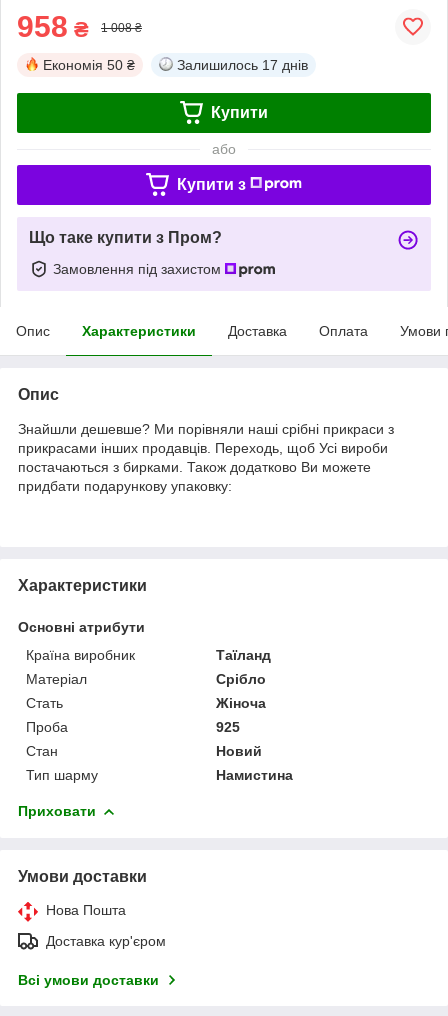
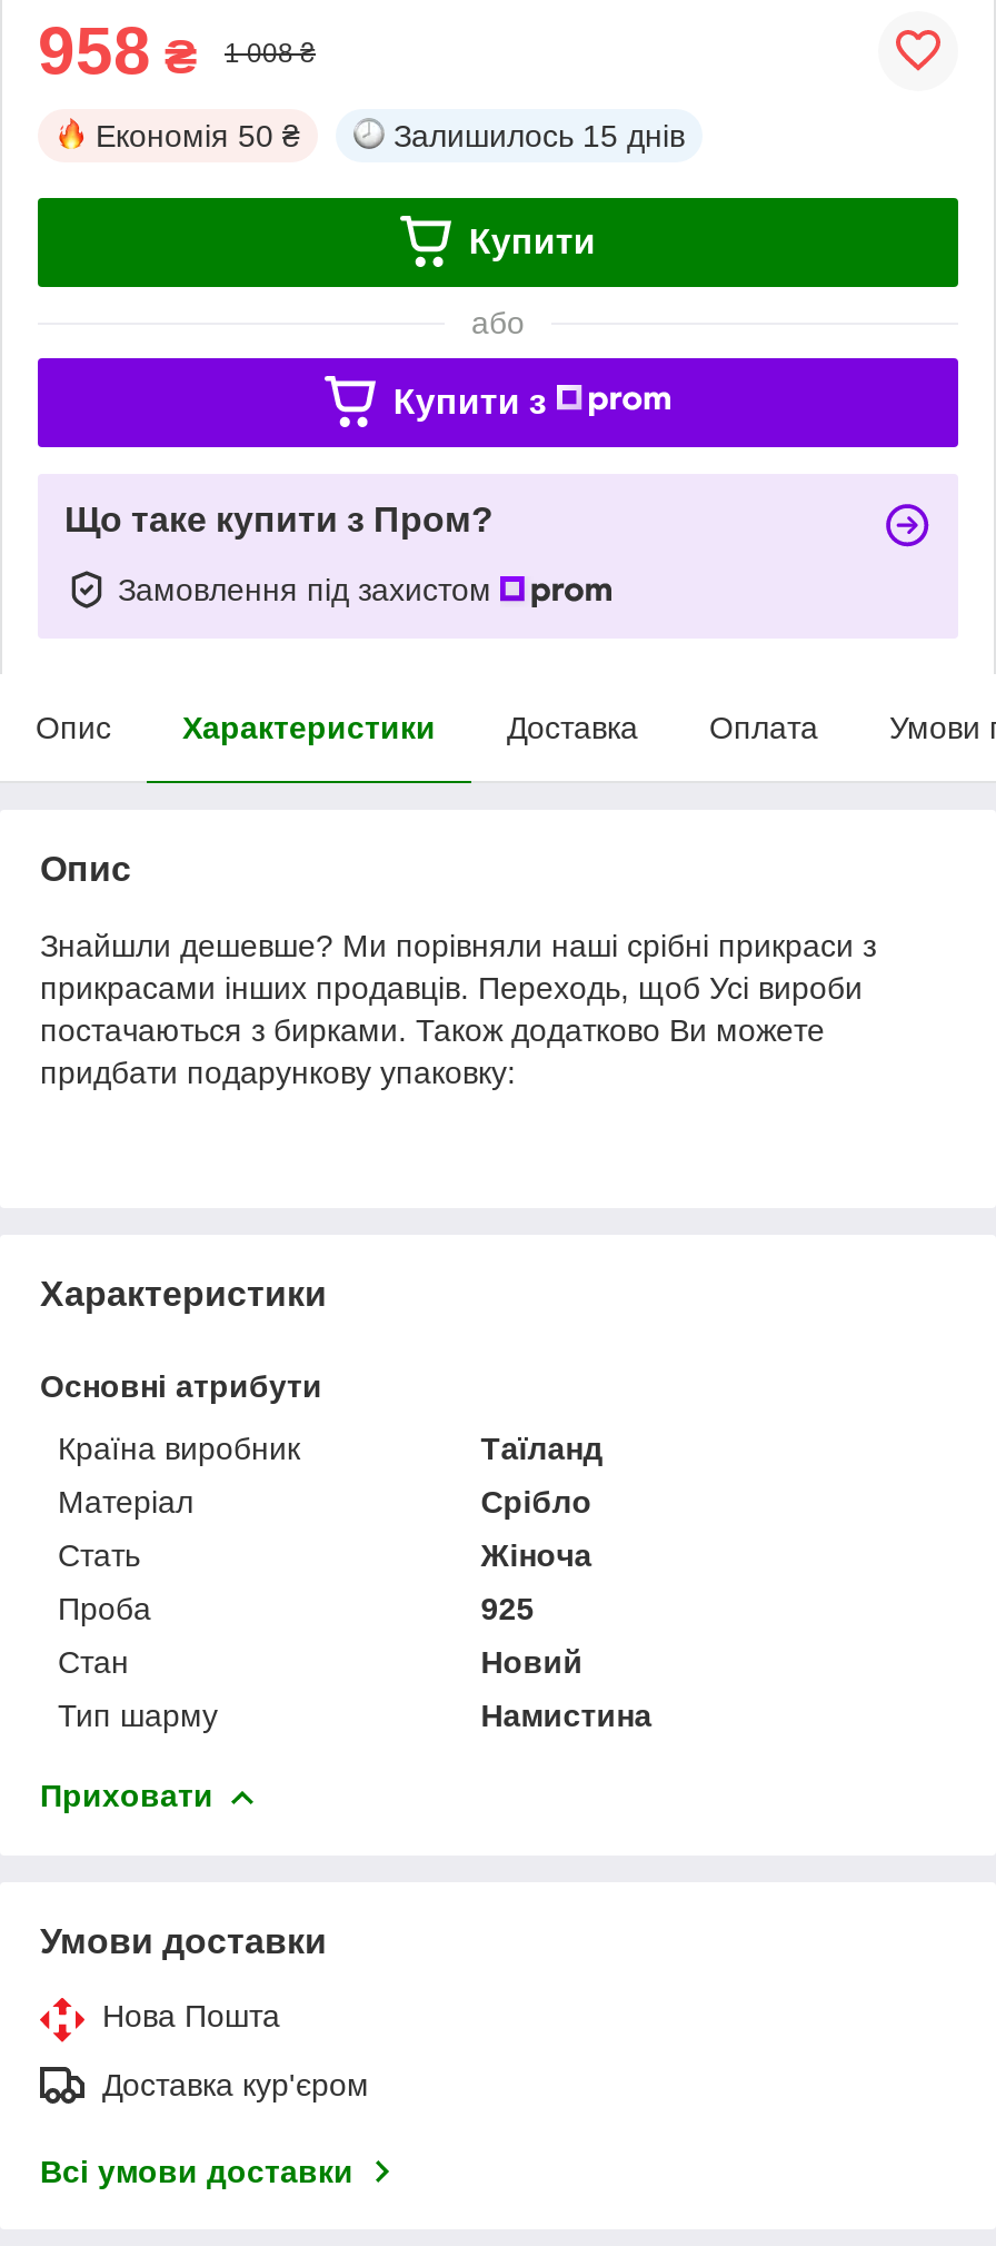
- Залишилось 17 днів
+ Залишилось 15 днів
